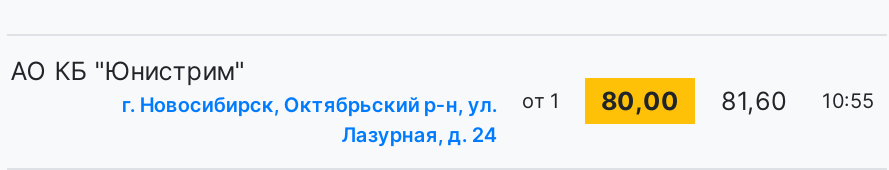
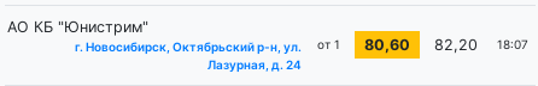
- 80,00
+ 80,60

- 81,60
+ 82,20

- 10:55
+ 18:07
